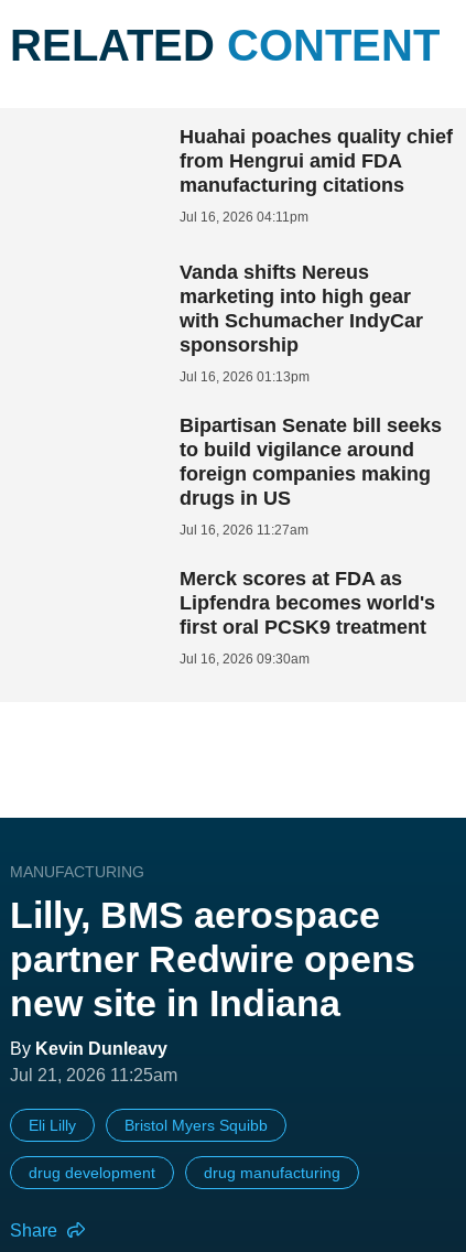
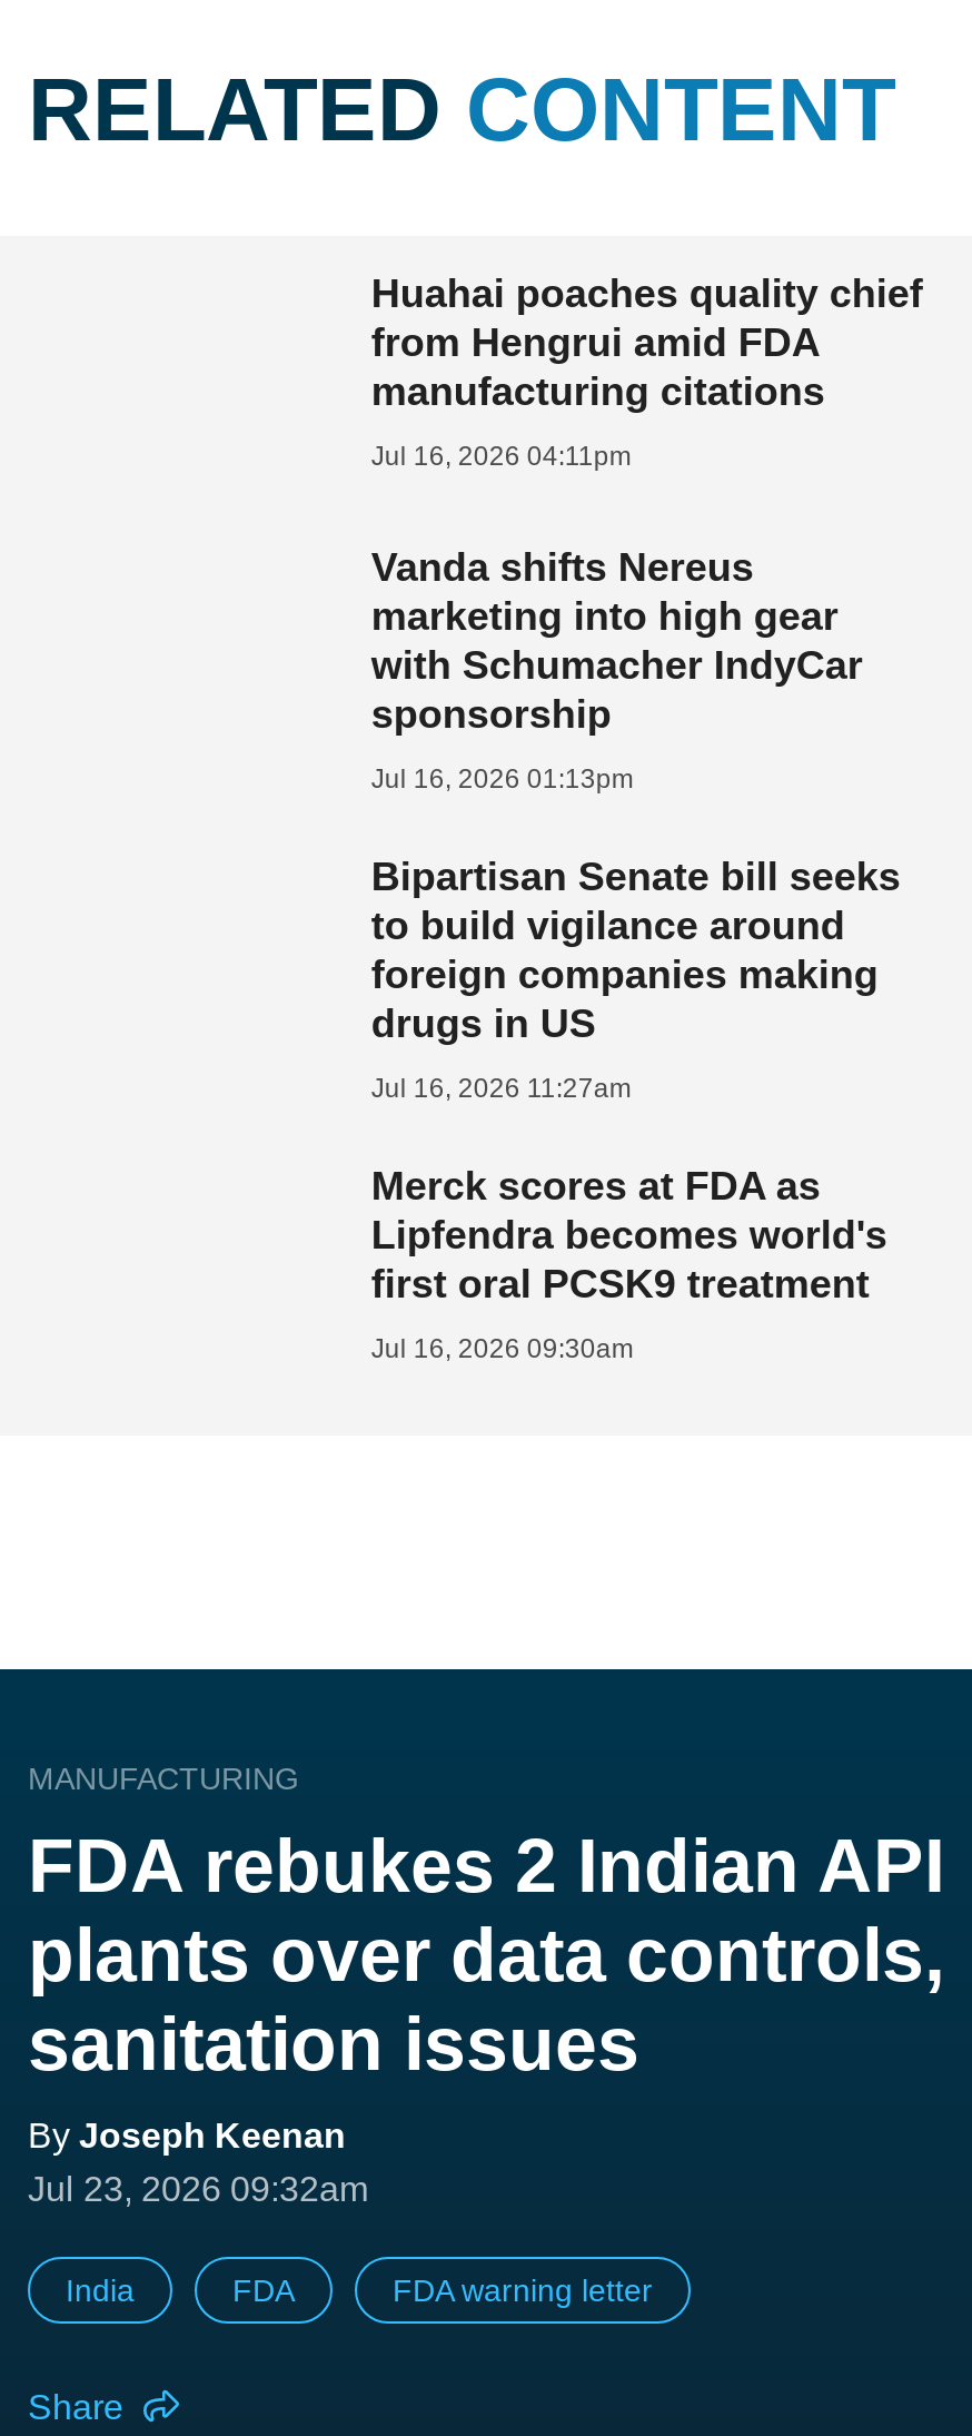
- Lilly, BMS aerospace
- partner Redwire opens
- new site in Indiana
- By Kevin Dunleavy
- Jul 21, 2026 11:25am
- Eli Lilly
- Bristol Myers Squibb
- drug development
- drug manufacturing
+ FDA rebukes 2 Indian API
+ plants over data controls,
+ sanitation issues
+ By Joseph Keenan
+ Jul 23, 2026 09:32am
+ India
+ FDA
+ FDA warning letter
